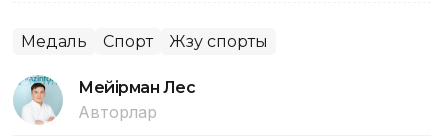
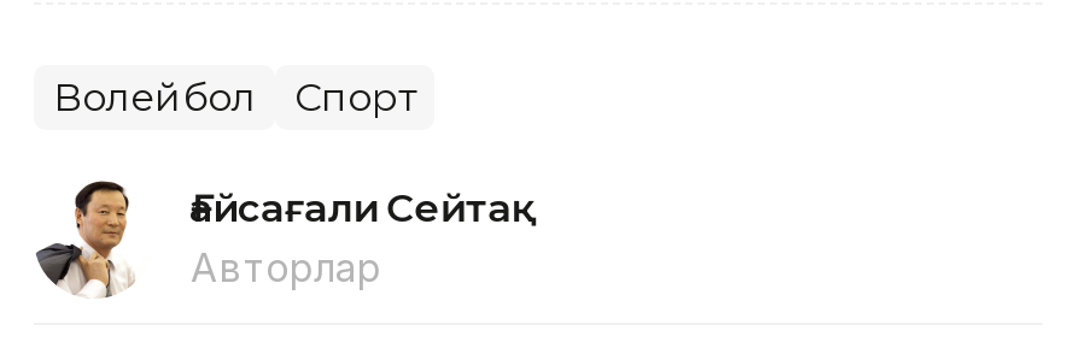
- [image]
- Жүзу спорты
- Мейірман Лес
+ [image]
+ Ғайсағали Сейтақ

- Медаль
+ Волейбол
